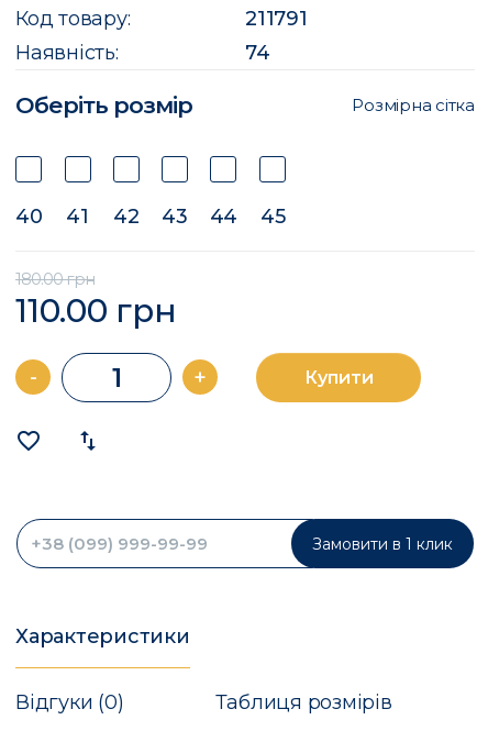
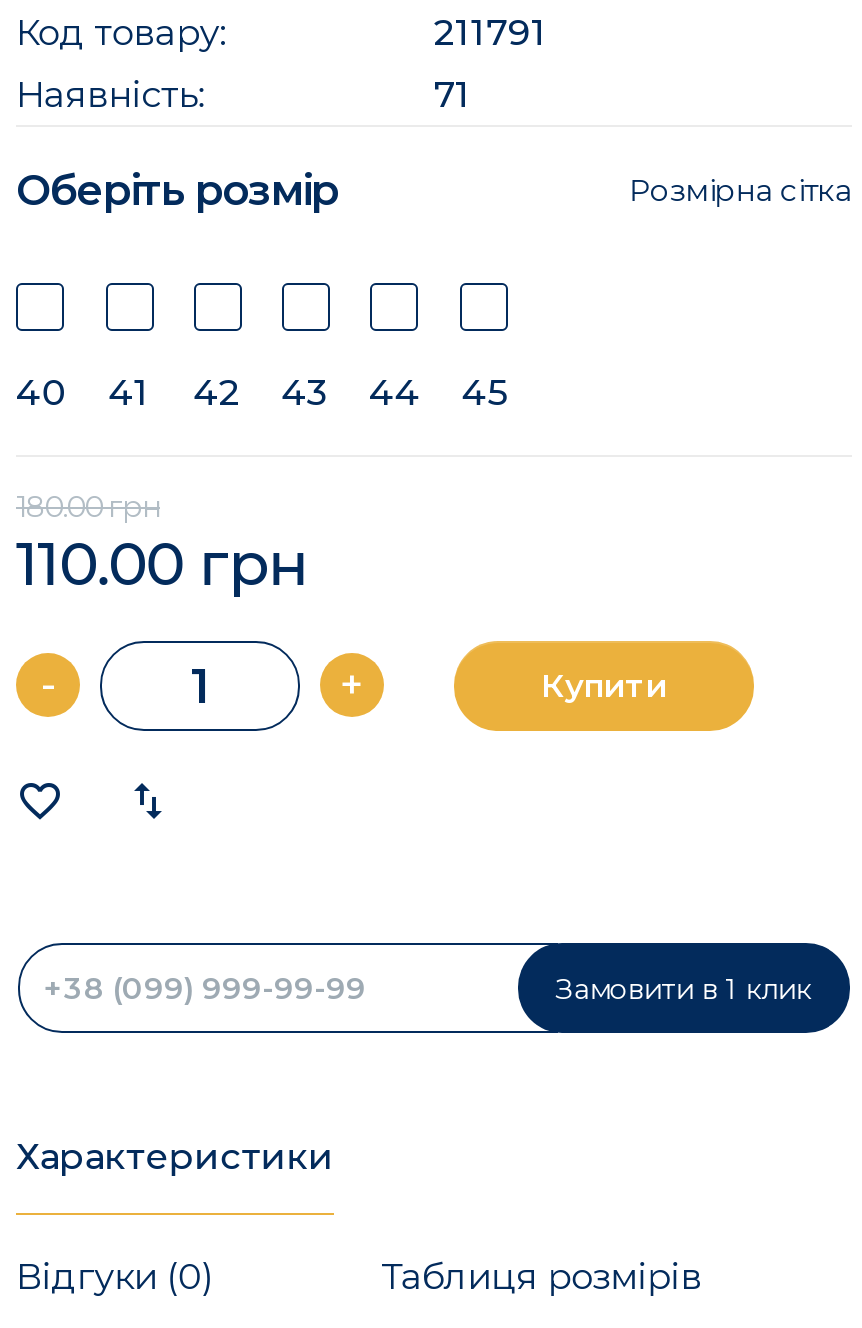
- 74
+ 71
